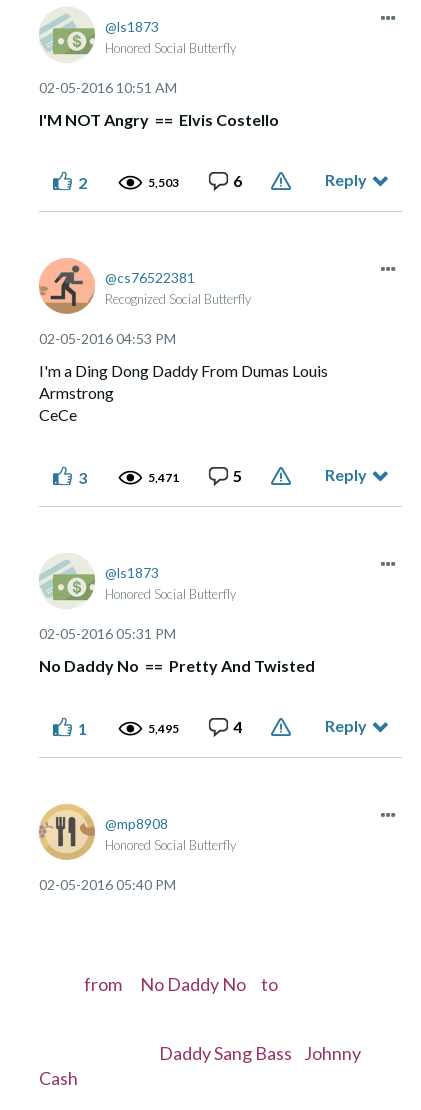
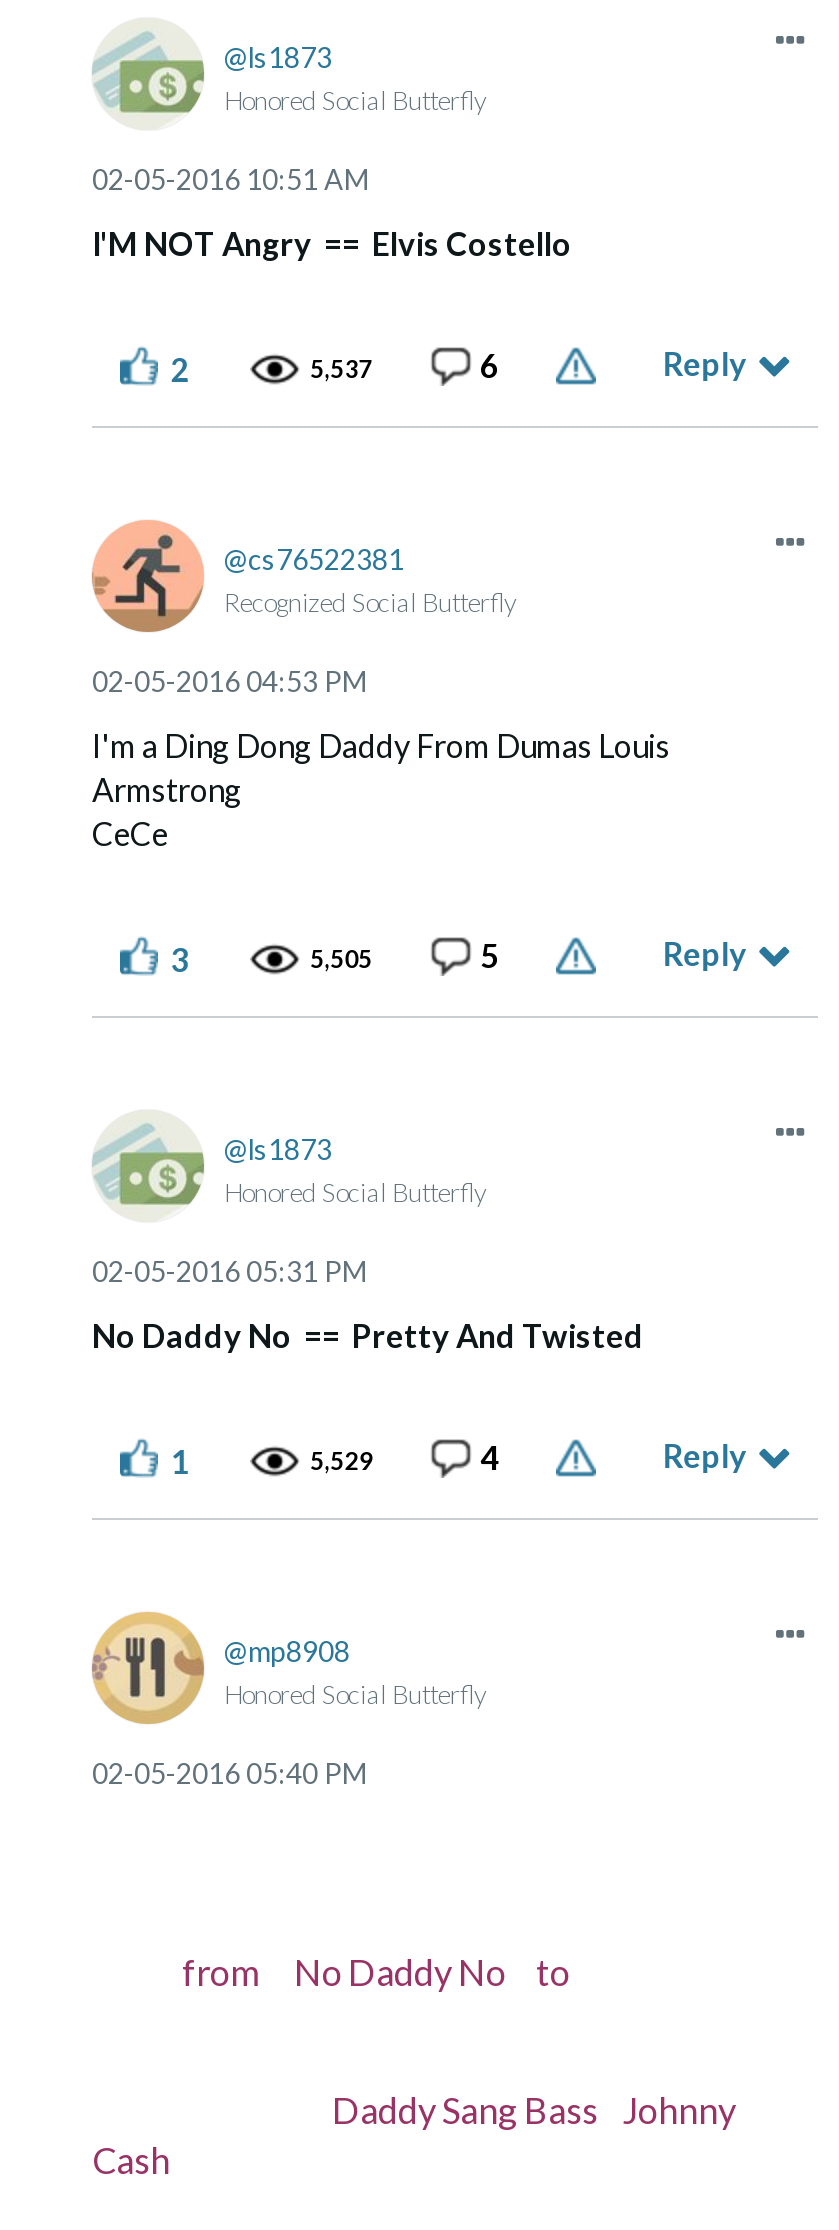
- 5,503
+ 5,537

- 5,471
+ 5,505

- 5,495
+ 5,529
